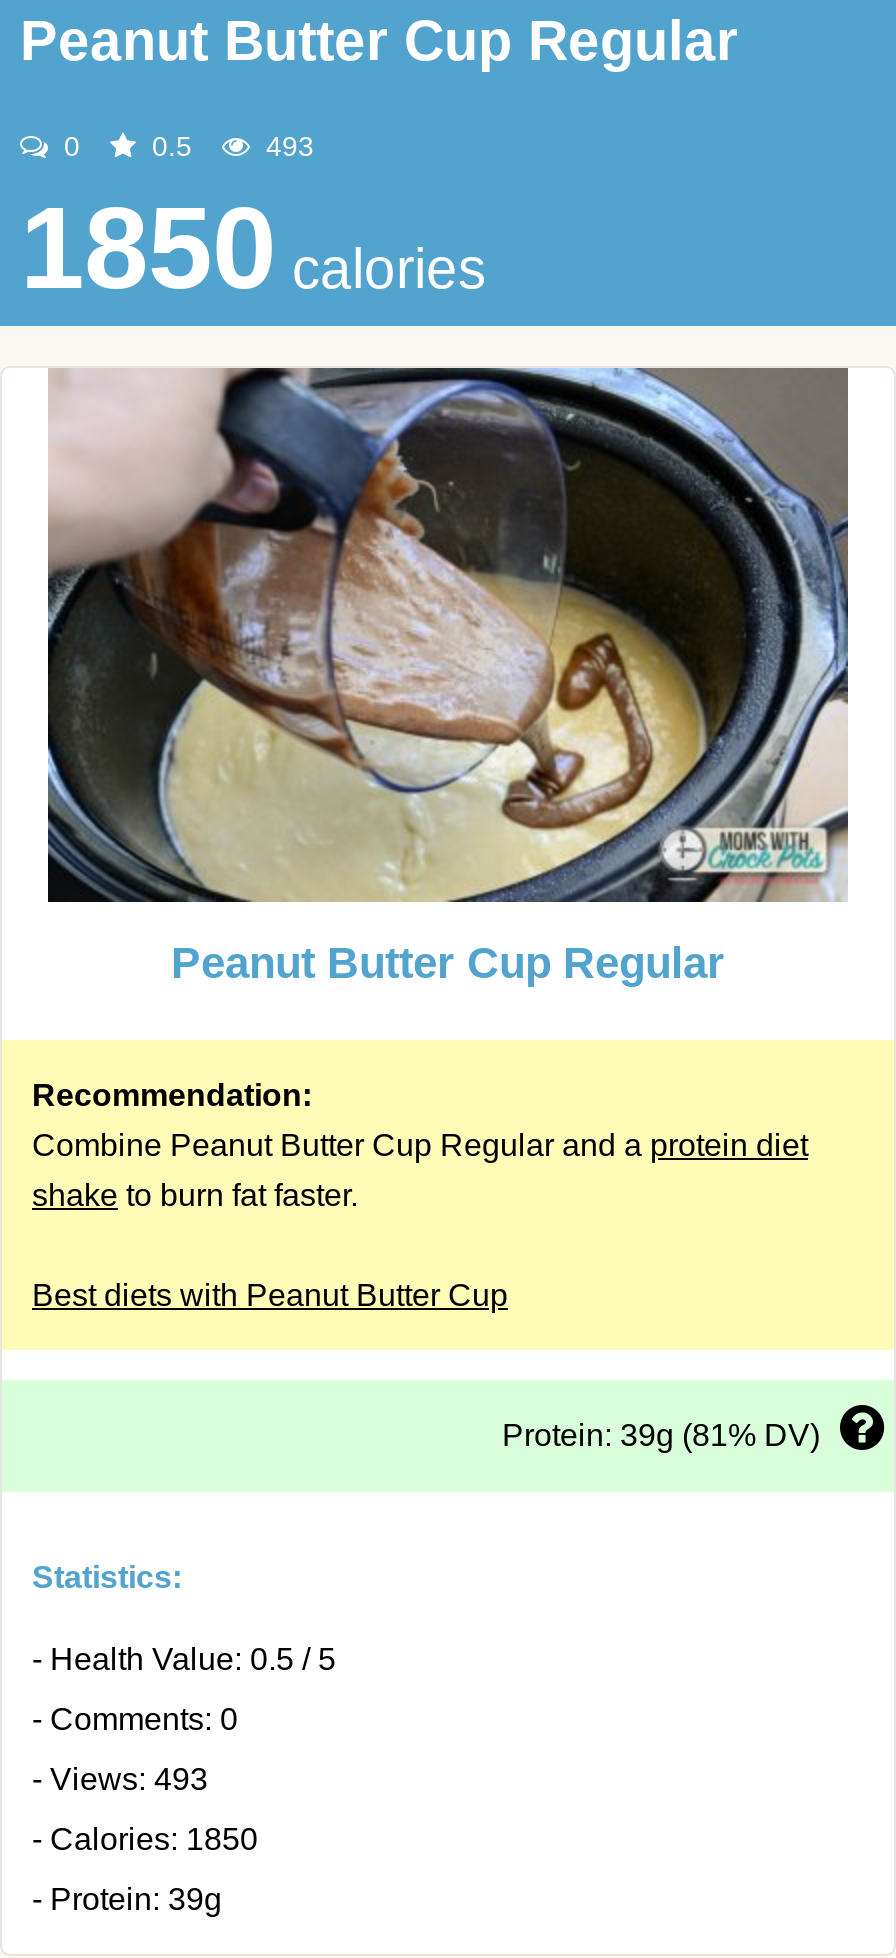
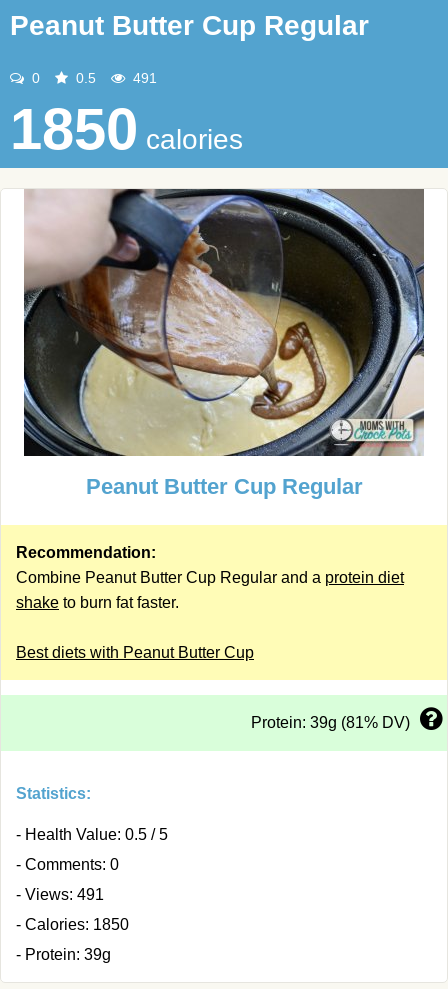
- 493
+ 491

- - Views: 493
+ - Views: 491
